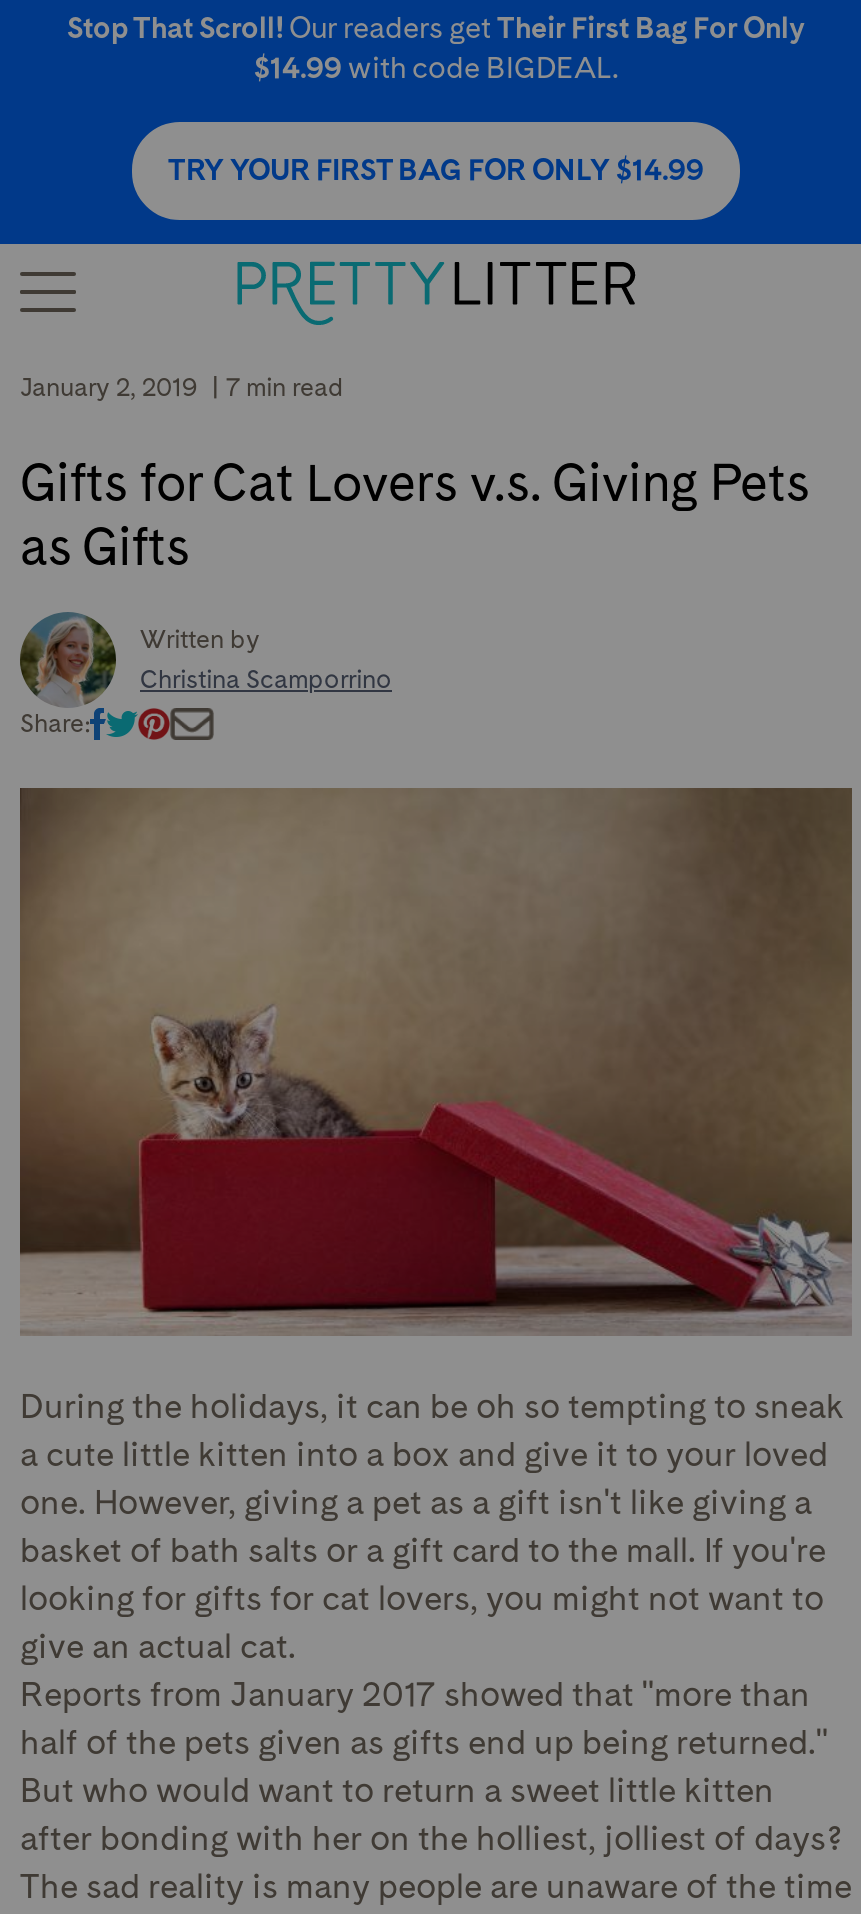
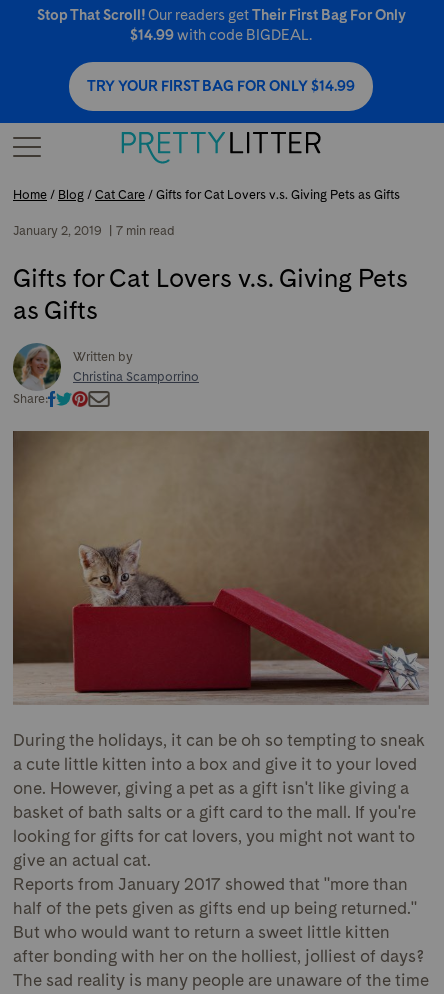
+ Home / Blog / Cat Care / Gifts for Cat Lovers v.s. Giving Pets as Gifts
